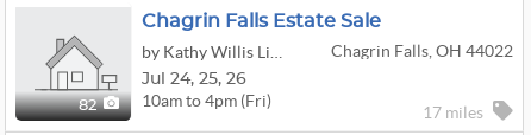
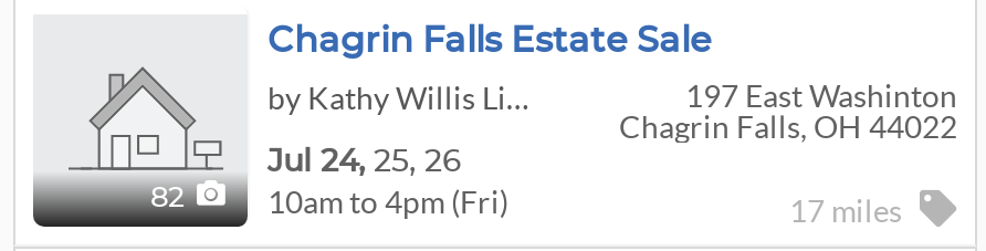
+ 197 East Washinton
